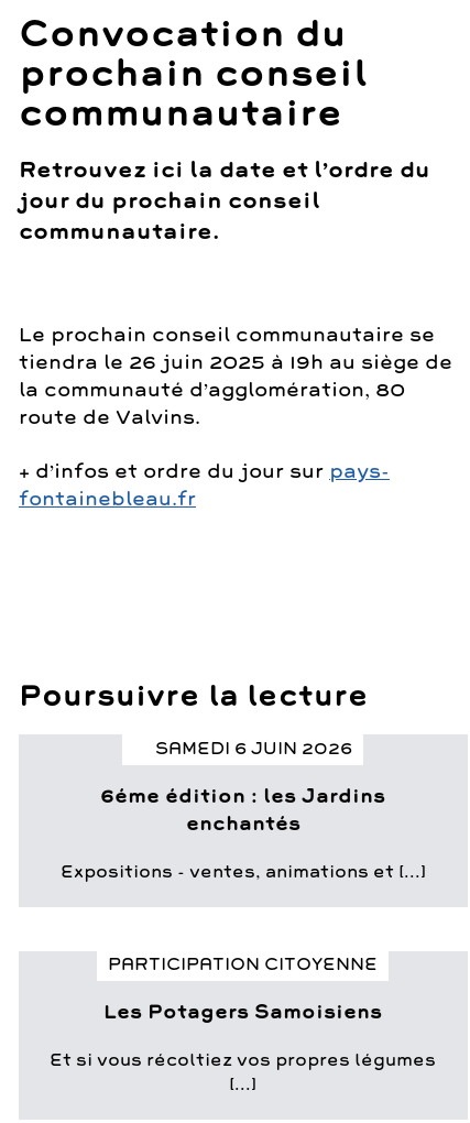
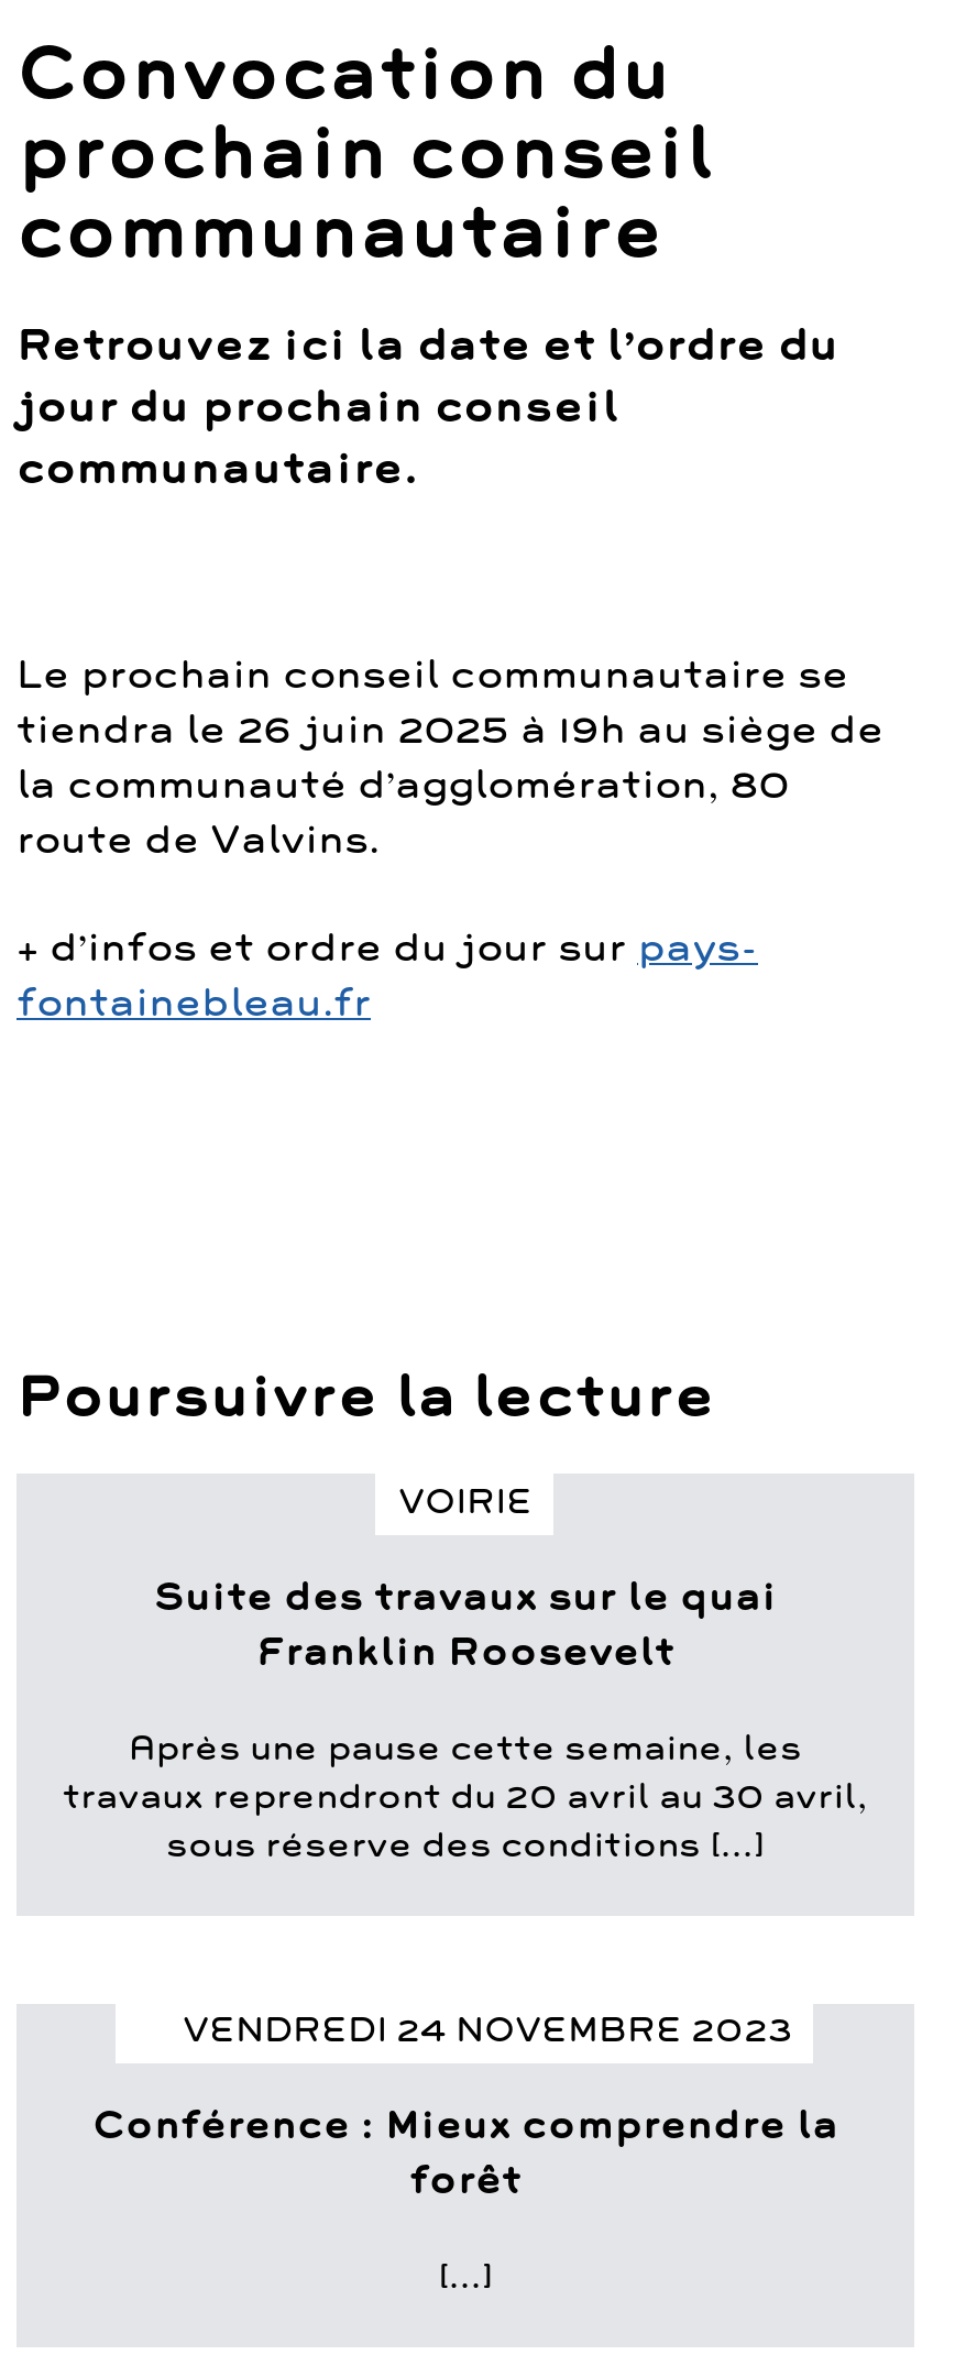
- SAMEDI 6 JUIN 2026
- 6éme édition : les Jardins
- enchantés
- Expositions - ventes, animations et [...]
+ VOIRIE
+ Suite des travaux sur le quai
+ Franklin Roosevelt
+ Après une pause cette semaine, les
+ travaux reprendront du 20 avril au 30 avril,
+ sous réserve des conditions [...]

- PARTICIPATION CITOYENNE
- Les Potagers Samoisiens
- Et si vous récoltiez vos propres légumes
+ VENDREDI 24 NOVEMBRE 2023
+ Conférence : Mieux comprendre la
+ forêt
